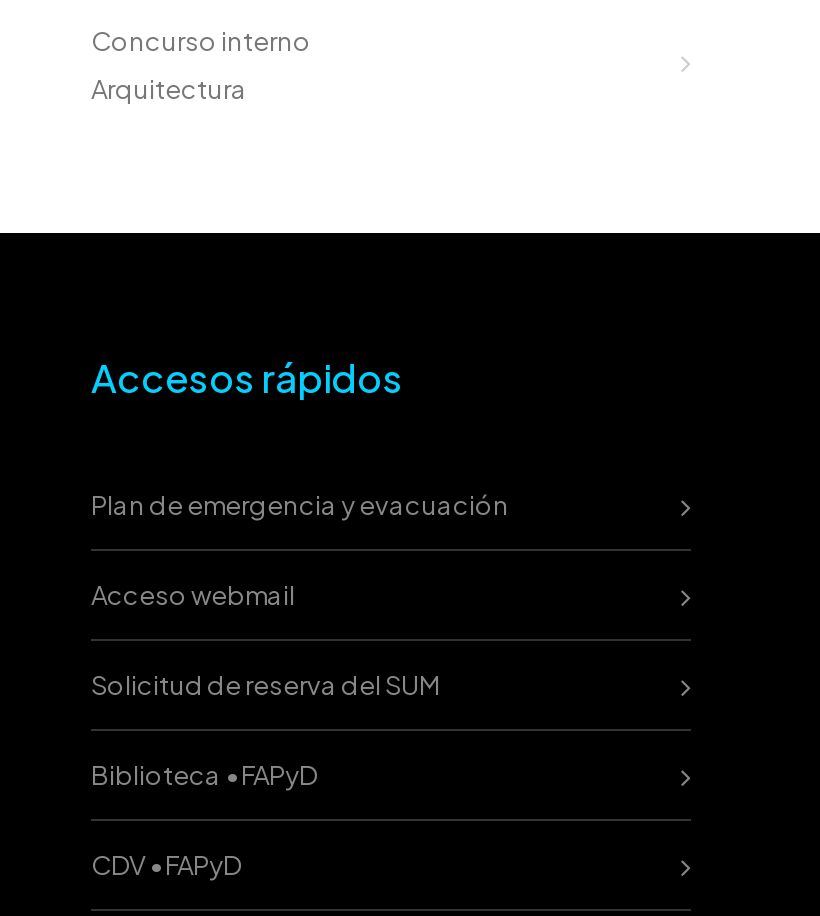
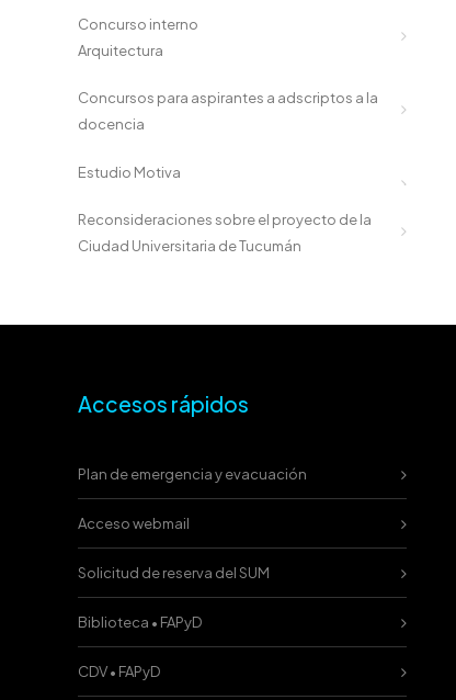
+ Concursos para aspirantes a adscriptos a la
+ docencia
+ Estudio Motiva
+ Reconsideraciones sobre el proyecto de la
+ Ciudad Universitaria de Tucumán
